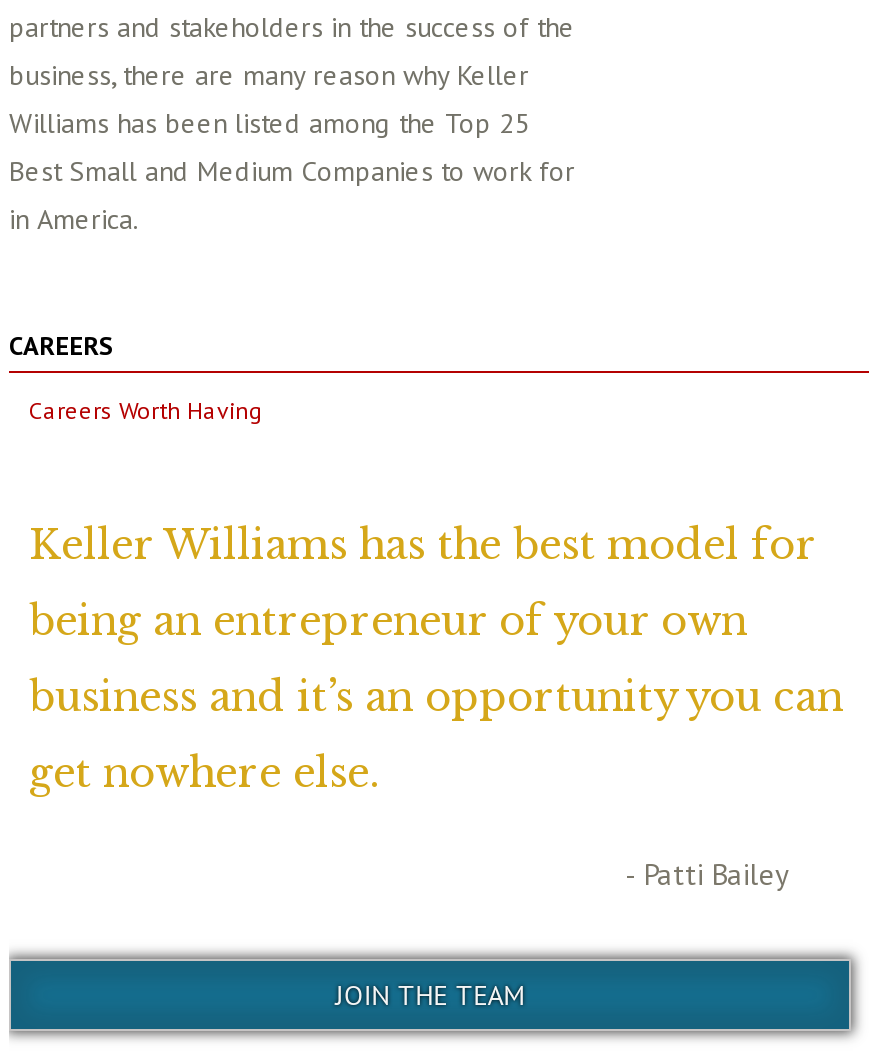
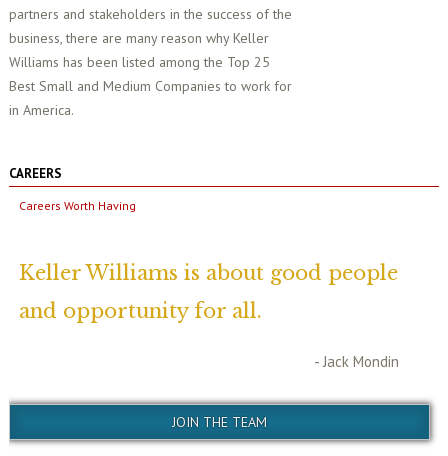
- Keller Williams has the best model for
- being an entrepreneur of your own
- business and it’s an opportunity you can
- get nowhere else.
- - Patti Bailey
+ Keller Williams is about good people
+ and opportunity for all.
+ - Jack Mondin
